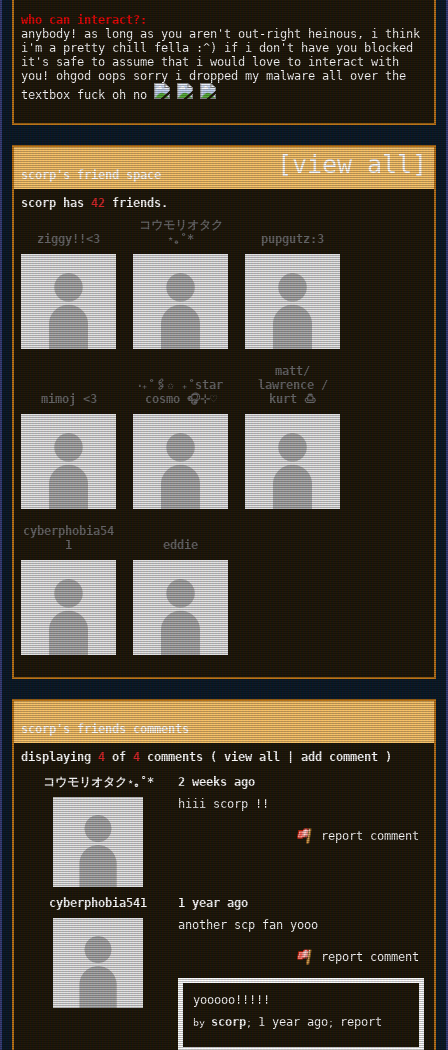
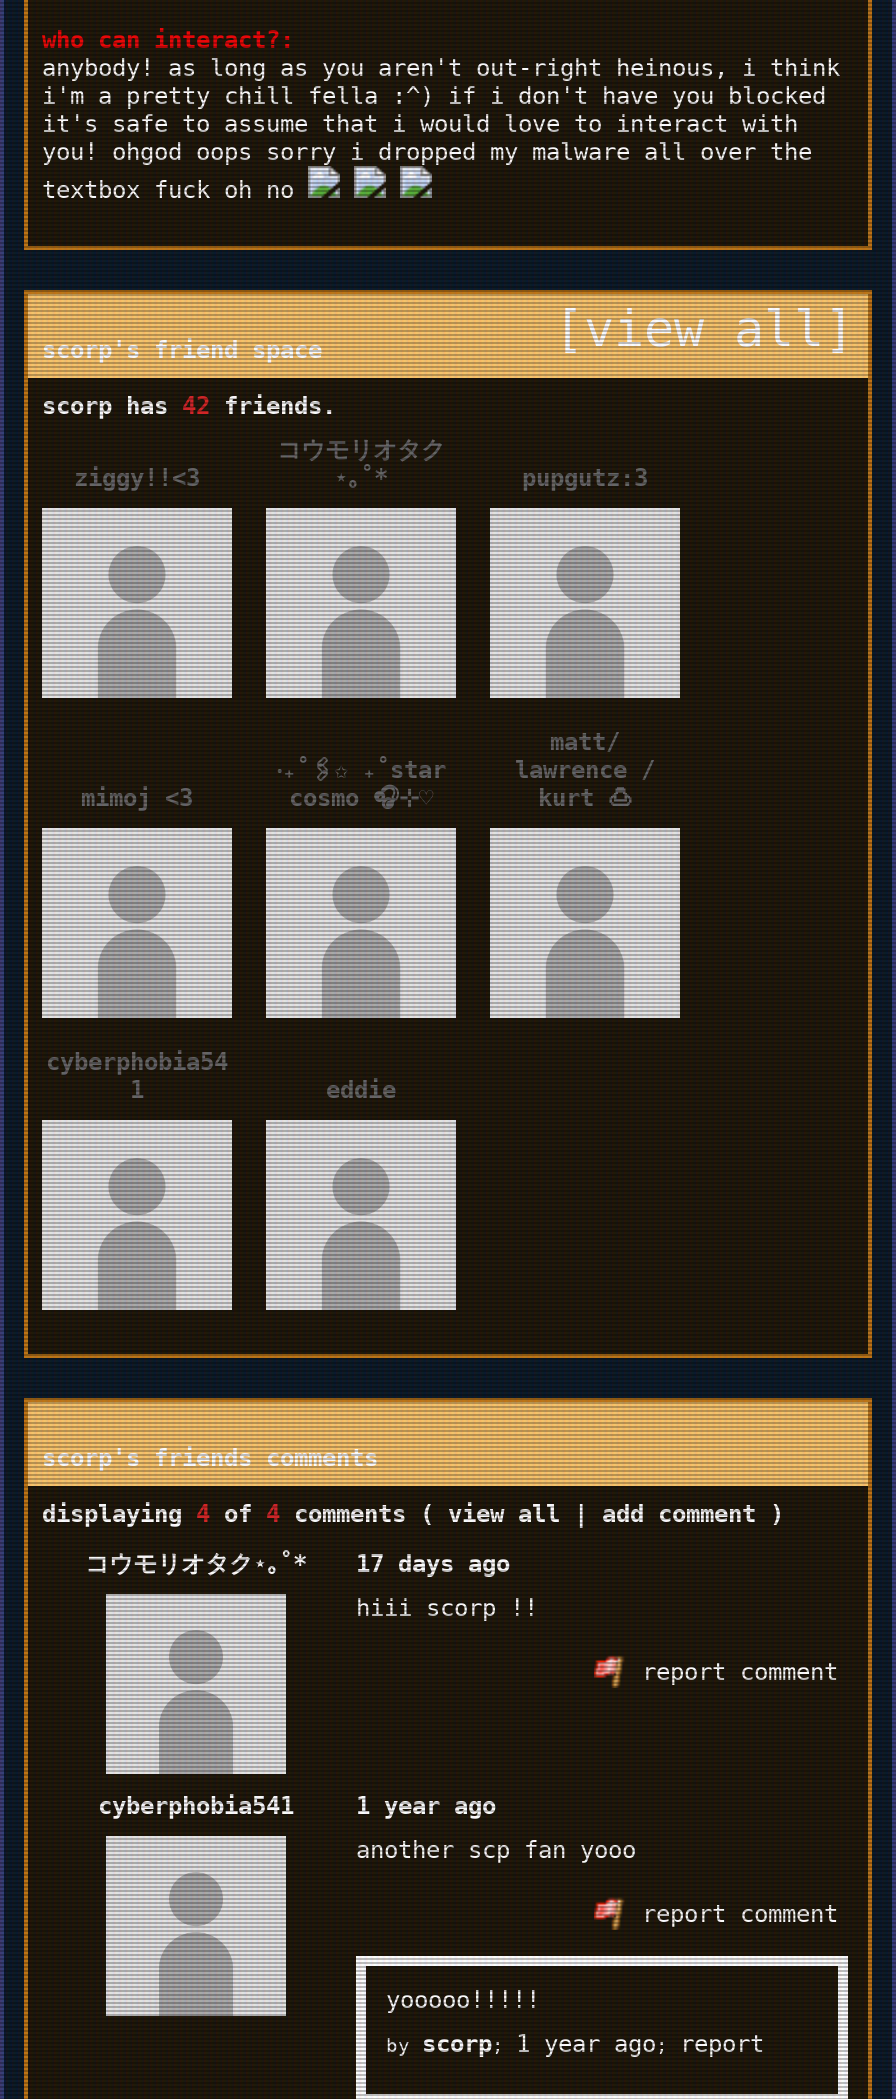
- 2 weeks ago
+ 17 days ago
